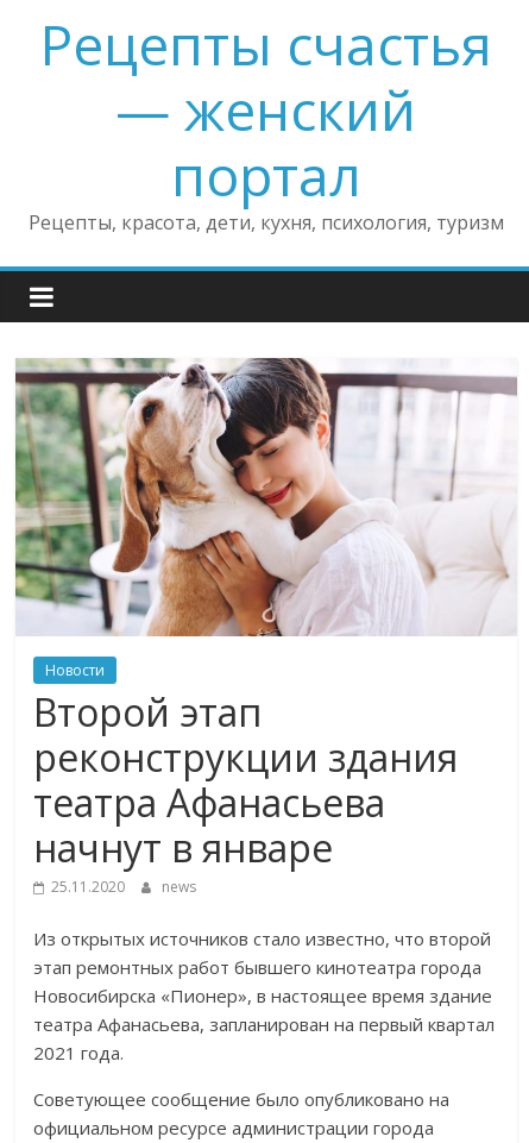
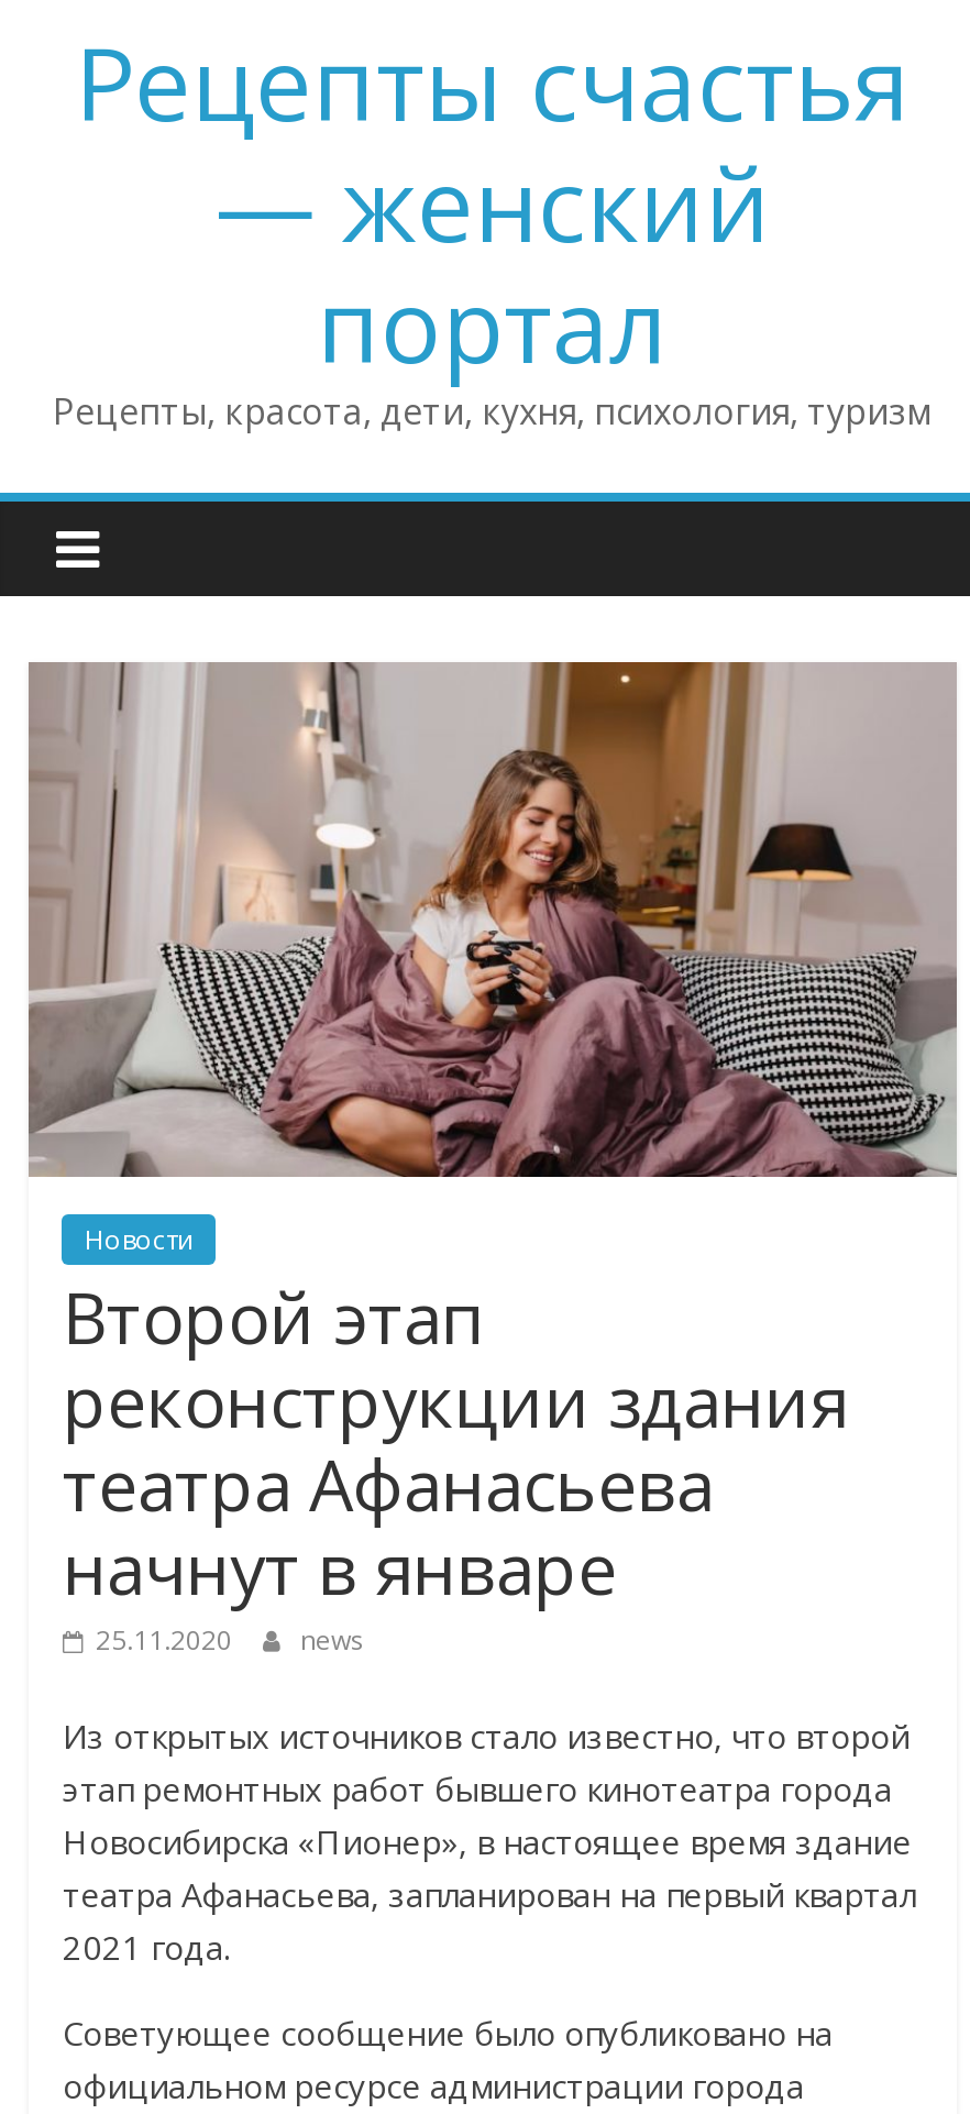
- [image]
+ [image]
